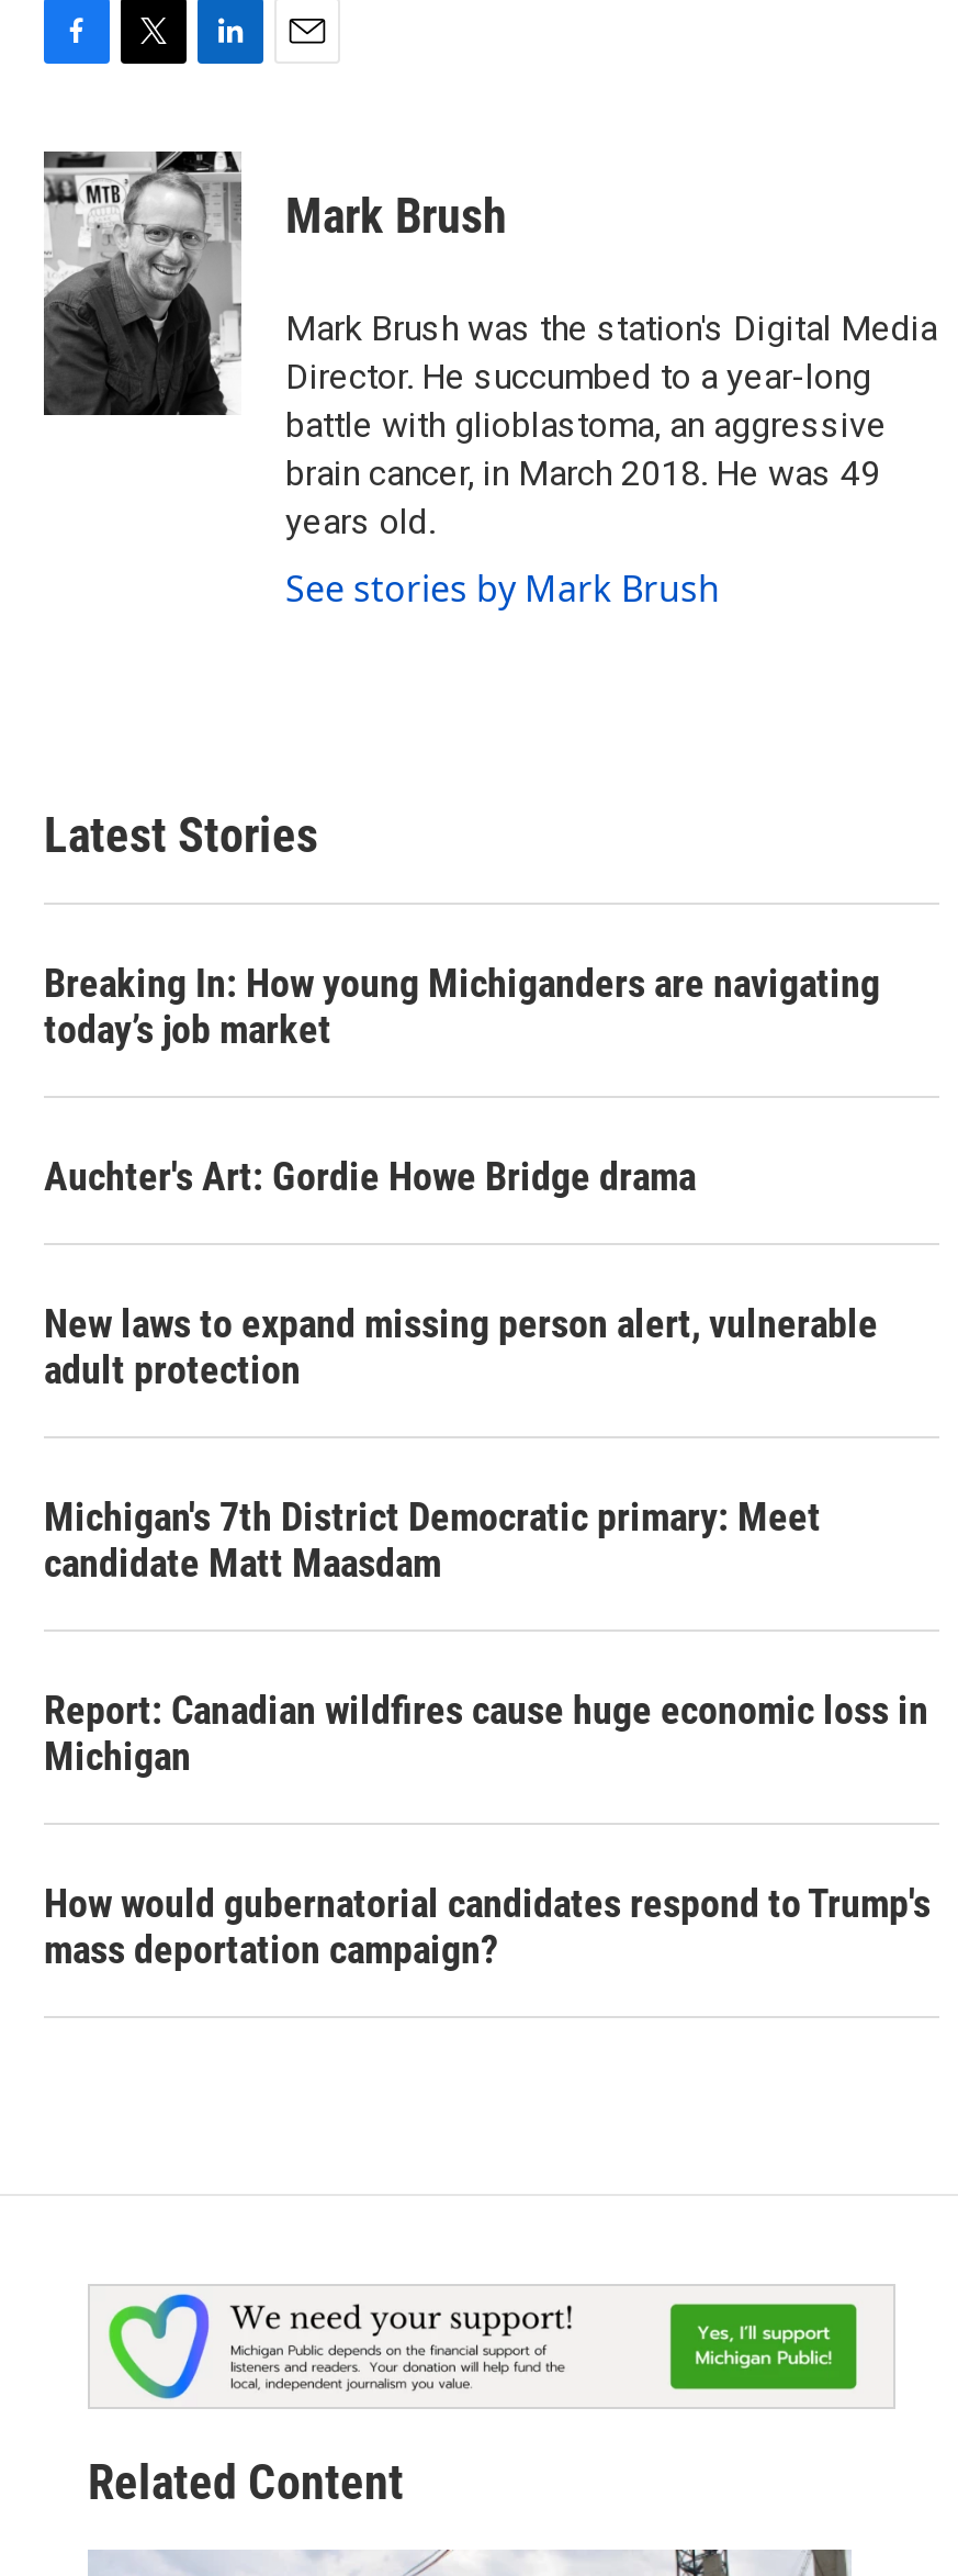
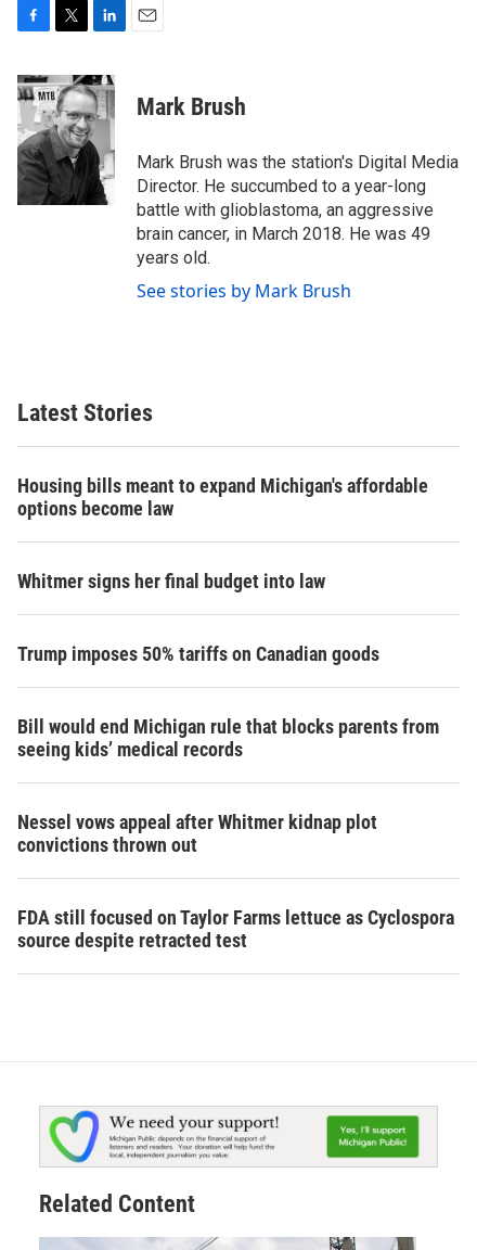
- Breaking In: How young Michiganders are navigating
- today’s job market
+ Housing bills meant to expand Michigan's affordable
+ options become law

- Auchter's Art: Gordie Howe Bridge drama
+ Whitmer signs her final budget into law

- New laws to expand missing person alert, vulnerable
- adult protection
+ Trump imposes 50% tariffs on Canadian goods

- Michigan's 7th District Democratic primary: Meet
- candidate Matt Maasdam
+ Bill would end Michigan rule that blocks parents from
+ seeing kids’ medical records

- Report: Canadian wildfires cause huge economic loss in
- Michigan
+ Nessel vows appeal after Whitmer kidnap plot
+ convictions thrown out

- How would gubernatorial candidates respond to Trump's
- mass deportation campaign?
+ FDA still focused on Taylor Farms lettuce as Cyclospora
+ source despite retracted test
